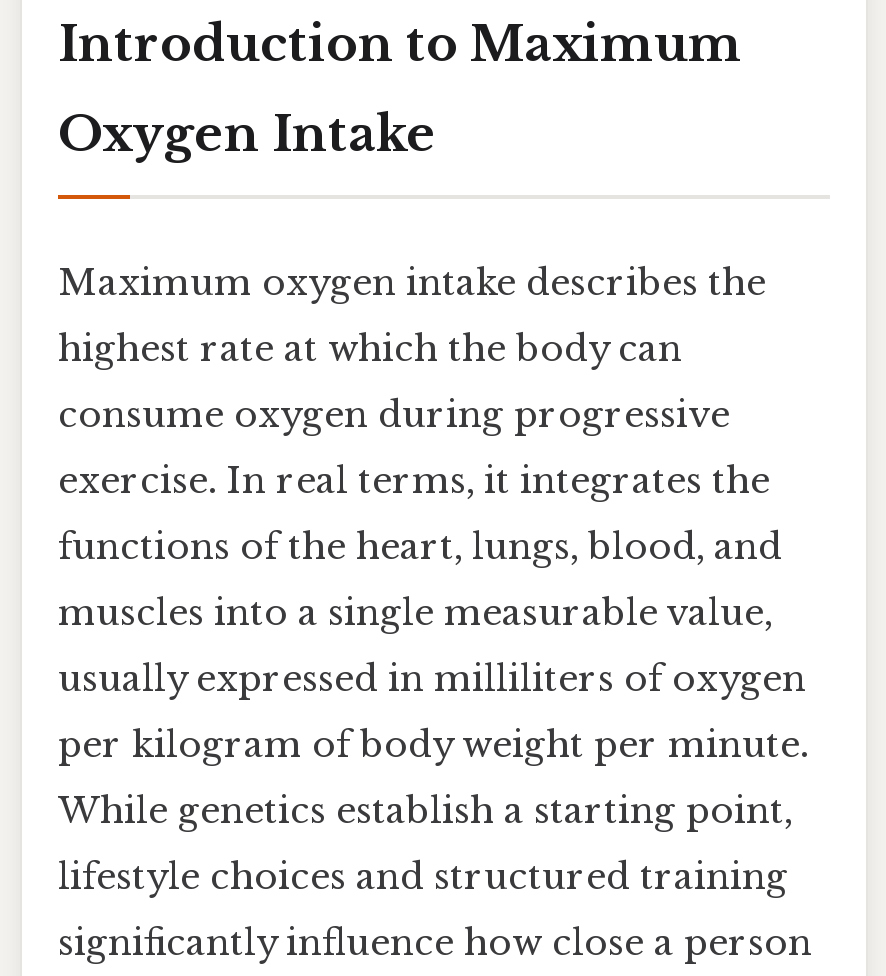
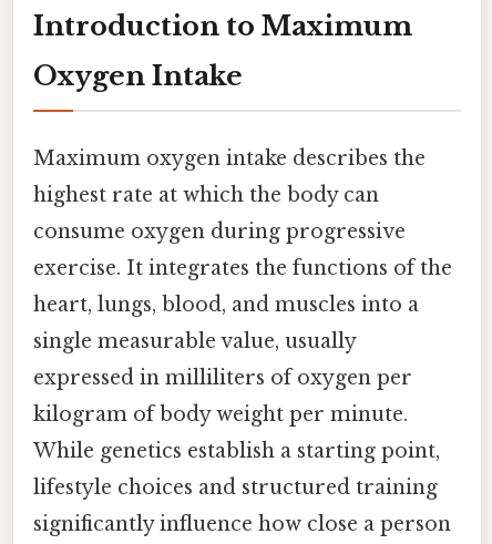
- exercise. In real terms, it integrates the
+ exercise. It integrates the functions of the

- functions of the heart, lungs, blood, and
+ heart, lungs, blood, and muscles into a

- muscles into a single measurable value,
+ single measurable value, usually

- usually expressed in milliliters of oxygen
+ expressed in milliliters of oxygen per

- per kilogram of body weight per minute.
+ kilogram of body weight per minute.
